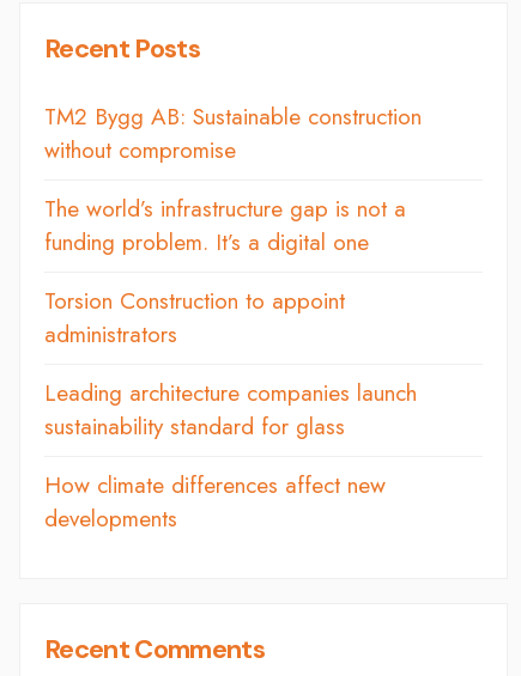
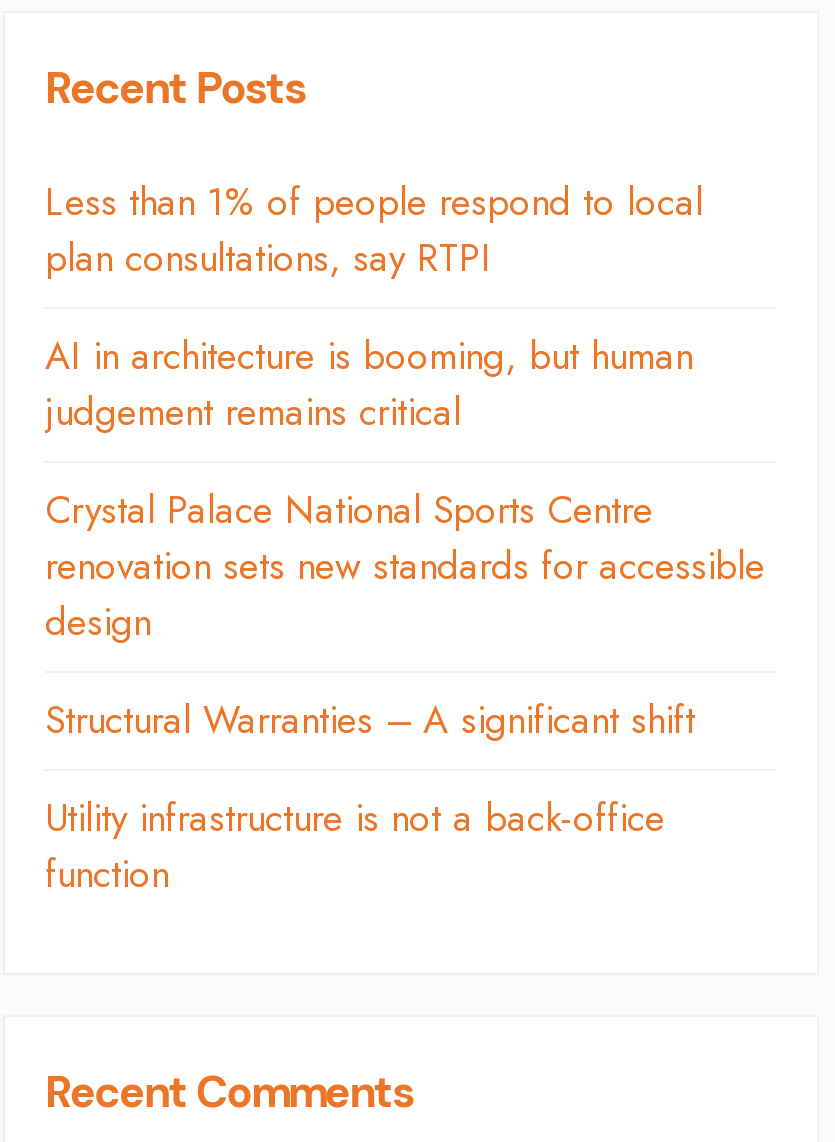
- TM2 Bygg AB: Sustainable construction
- without compromise
+ Less than 1% of people respond to local
+ plan consultations, say RTPI

- The world’s infrastructure gap is not a
- funding problem. It’s a digital one
+ AI in architecture is booming, but human
+ judgement remains critical

- Torsion Construction to appoint
- administrators
+ Crystal Palace National Sports Centre
+ renovation sets new standards for accessible
+ design

- Leading architecture companies launch
- sustainability standard for glass
+ Structural Warranties – A significant shift

- How climate differences affect new
- developments
+ Utility infrastructure is not a back-office
+ function
